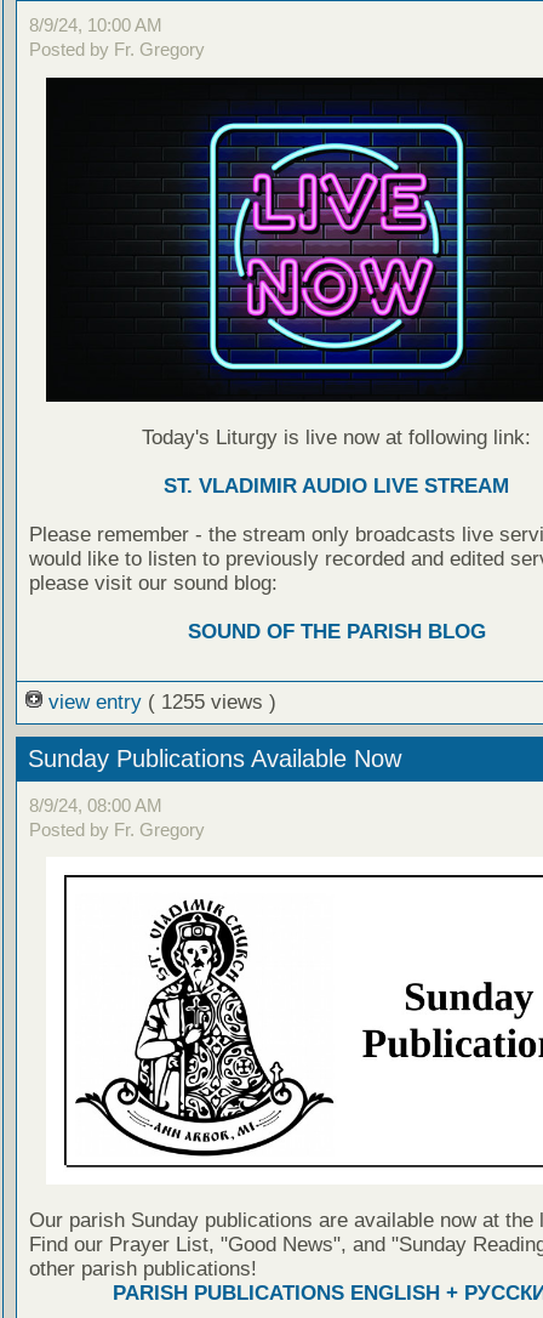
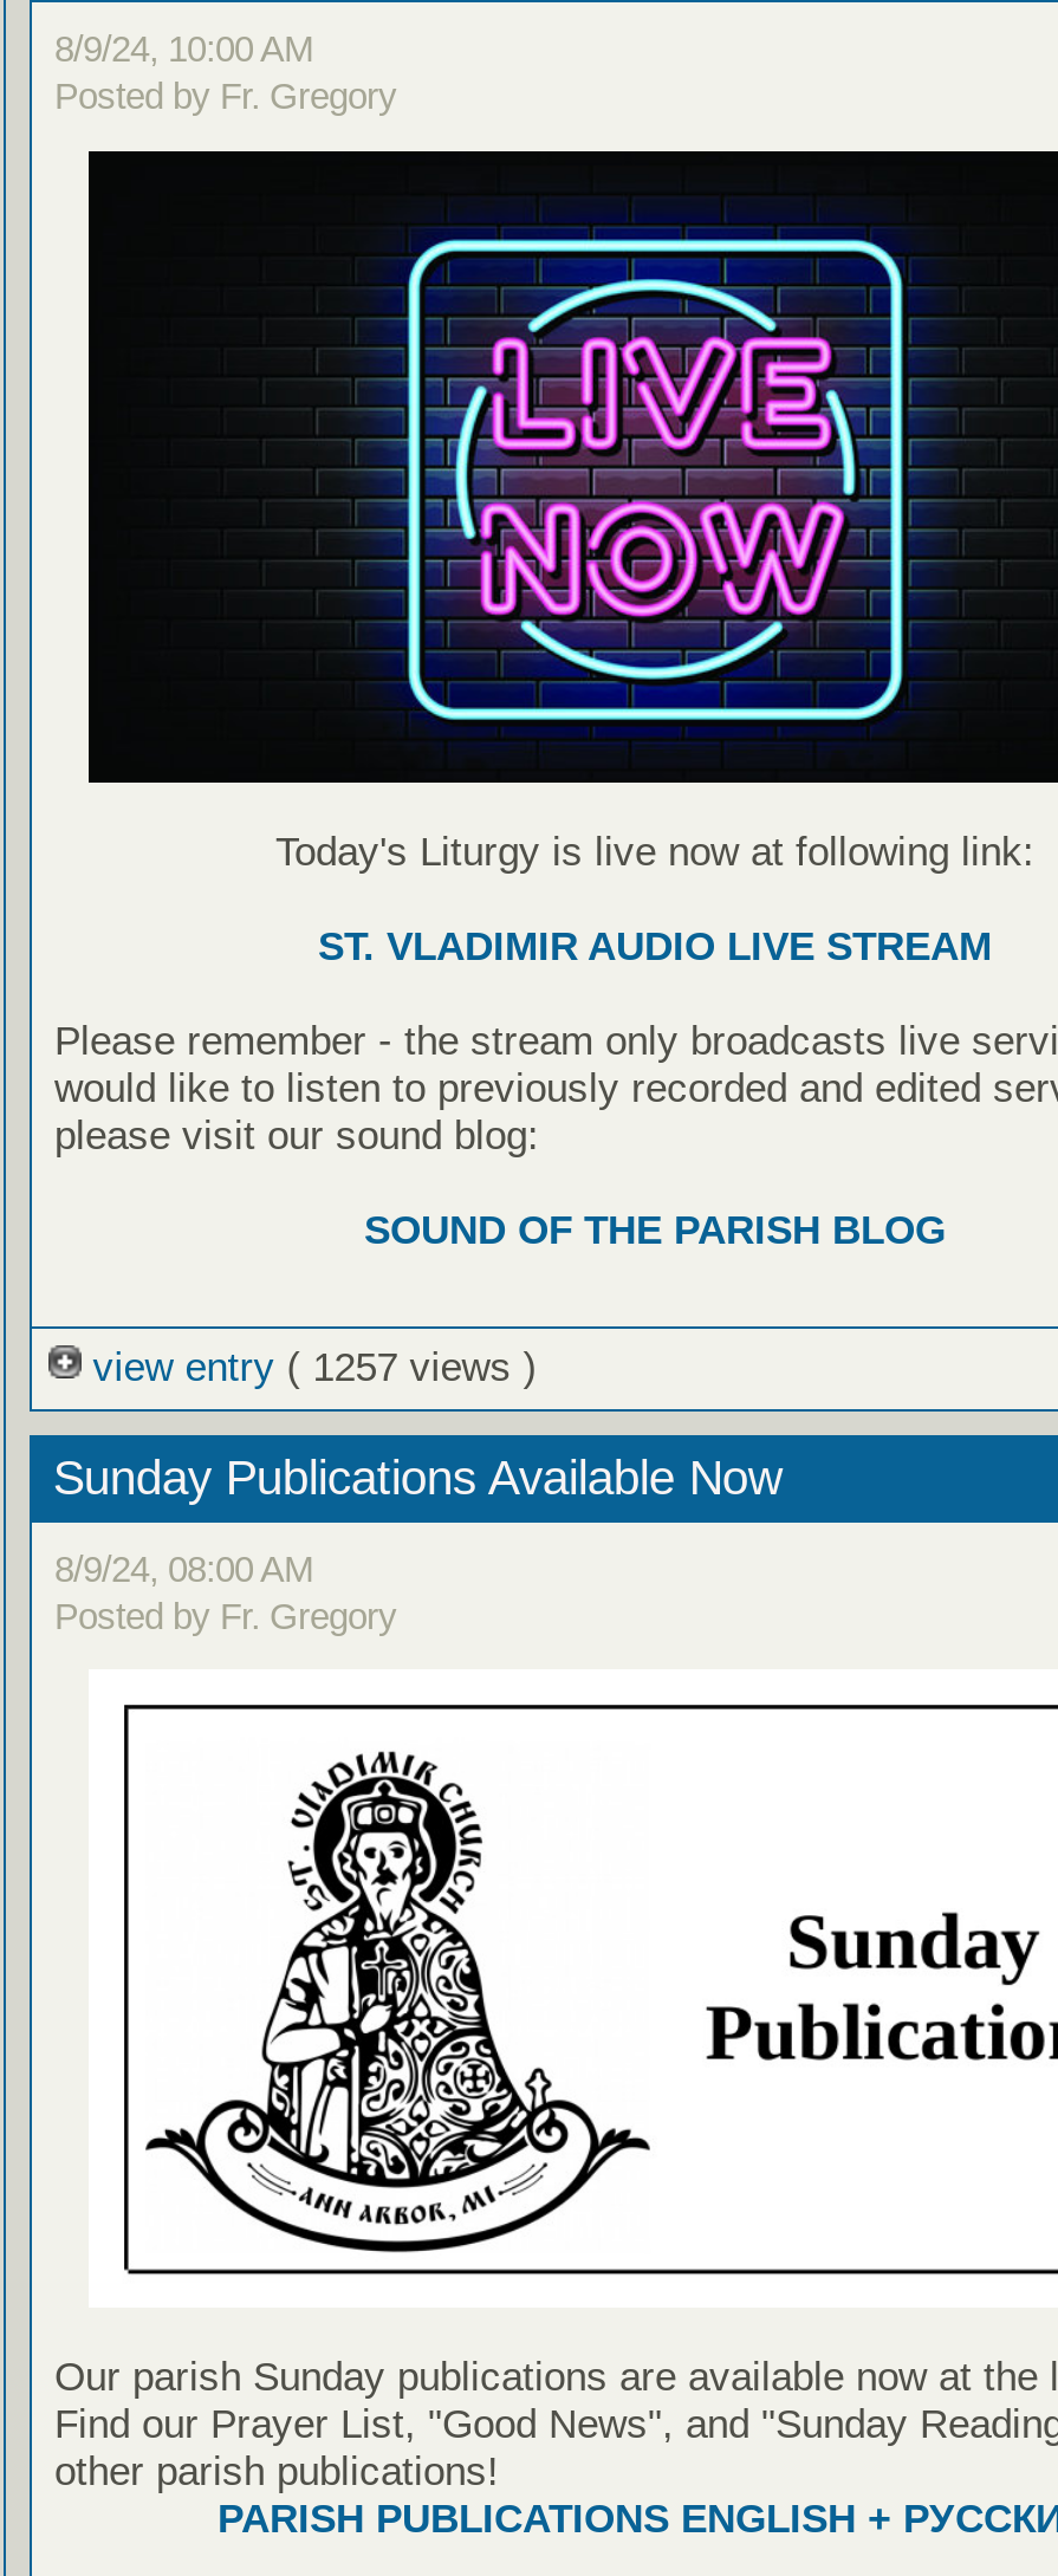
- view entry ( 1255 views )
+ view entry ( 1257 views )
